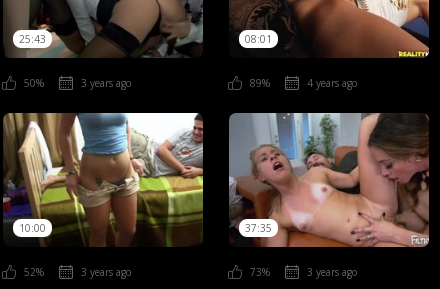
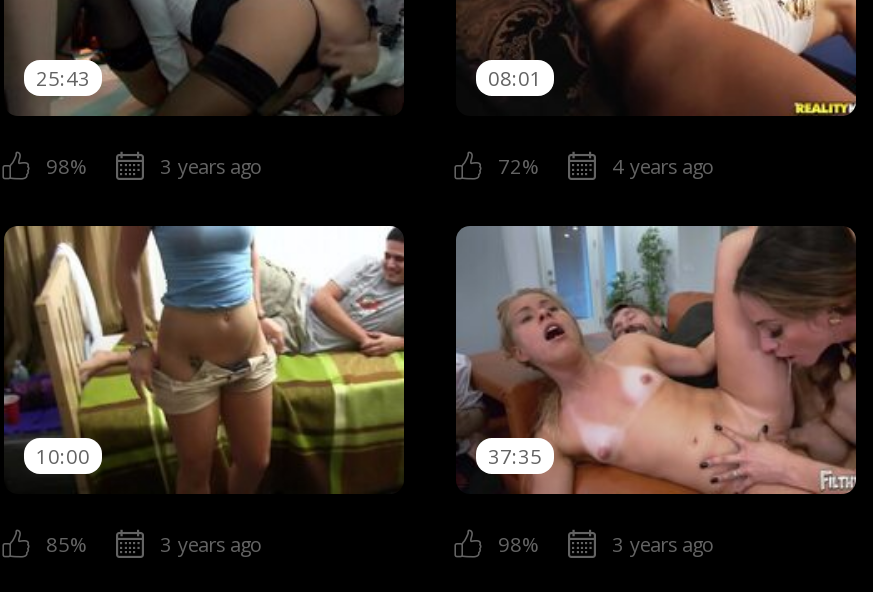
- 50%
+ 98%

- 89%
+ 72%

- 52%
+ 85%

- 73%
+ 98%
